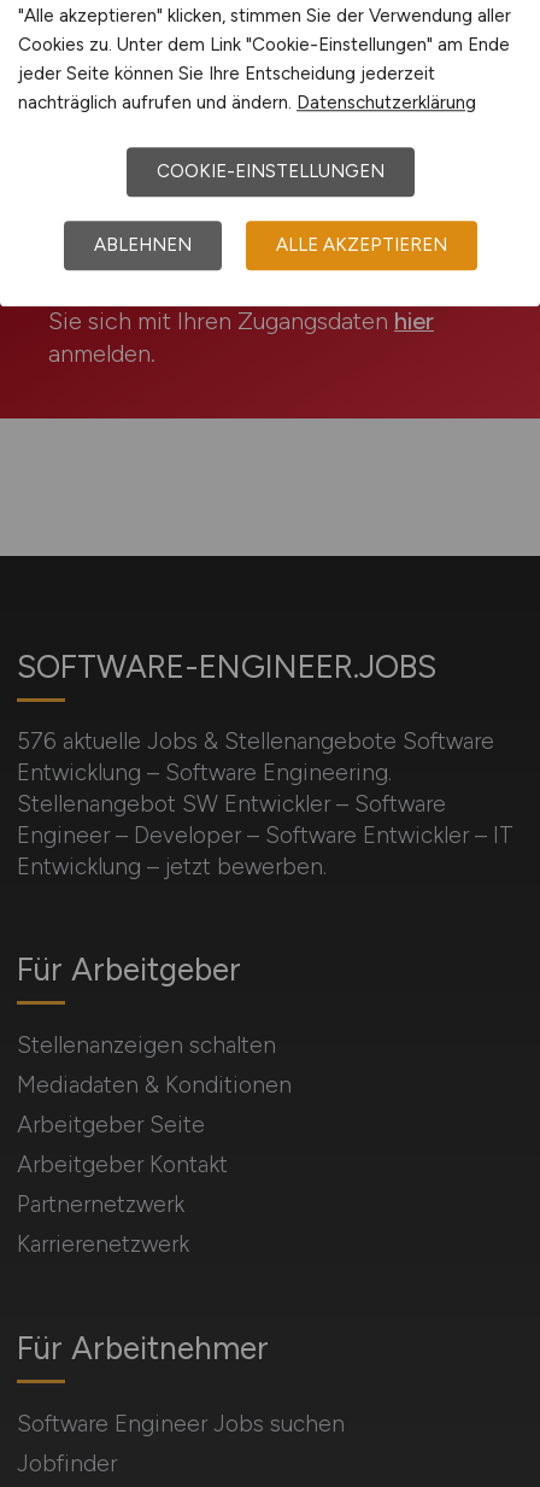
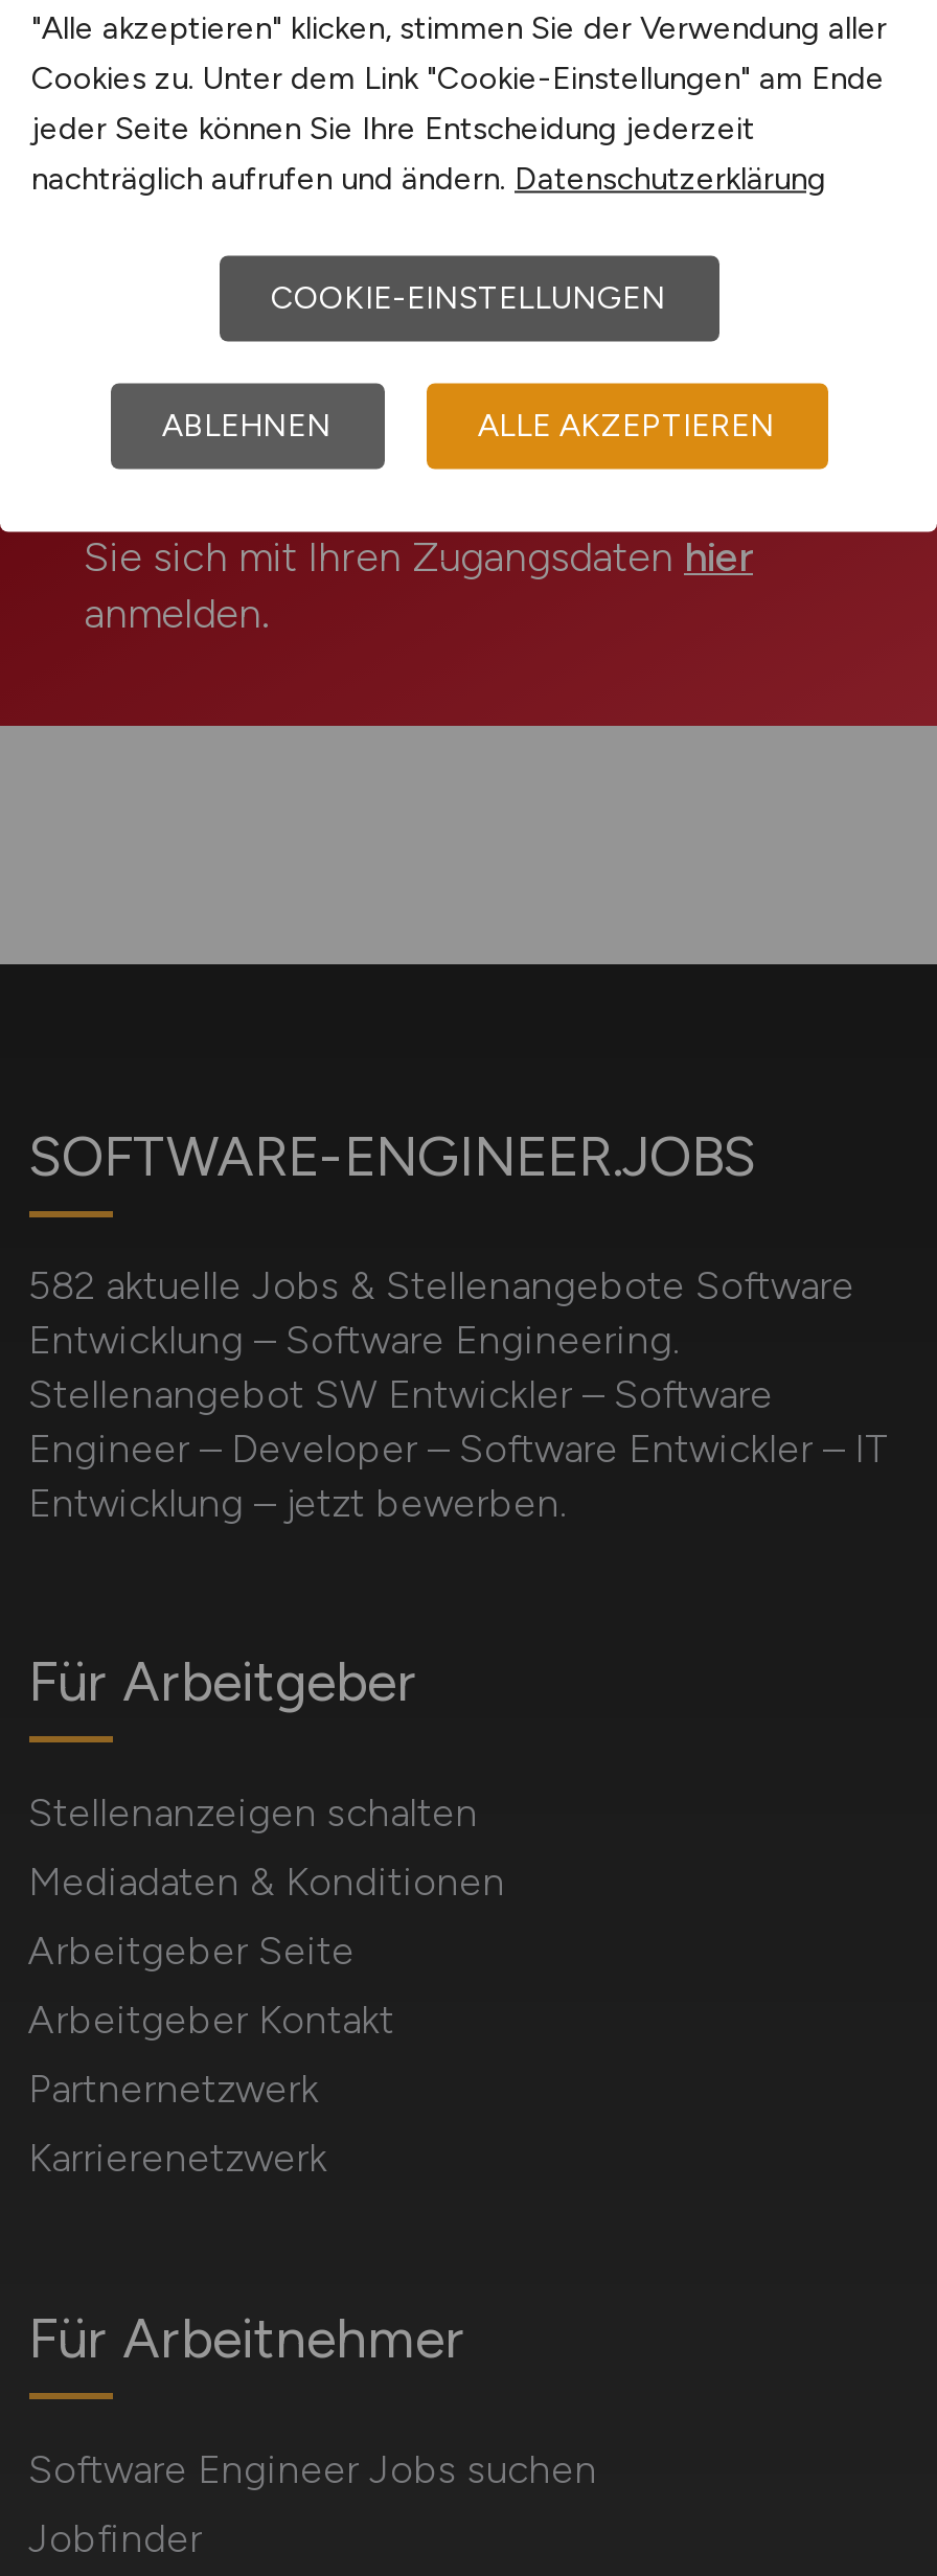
- 576 aktuelle Jobs & Stellenangebote Software
+ 582 aktuelle Jobs & Stellenangebote Software
